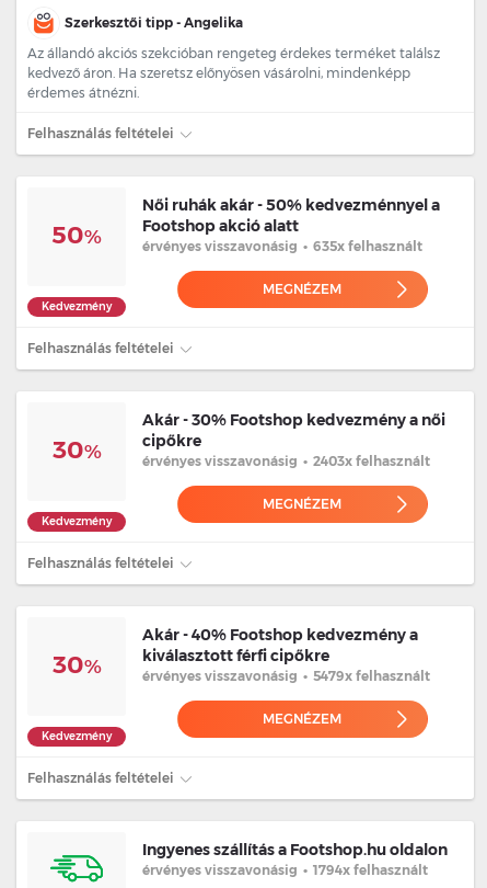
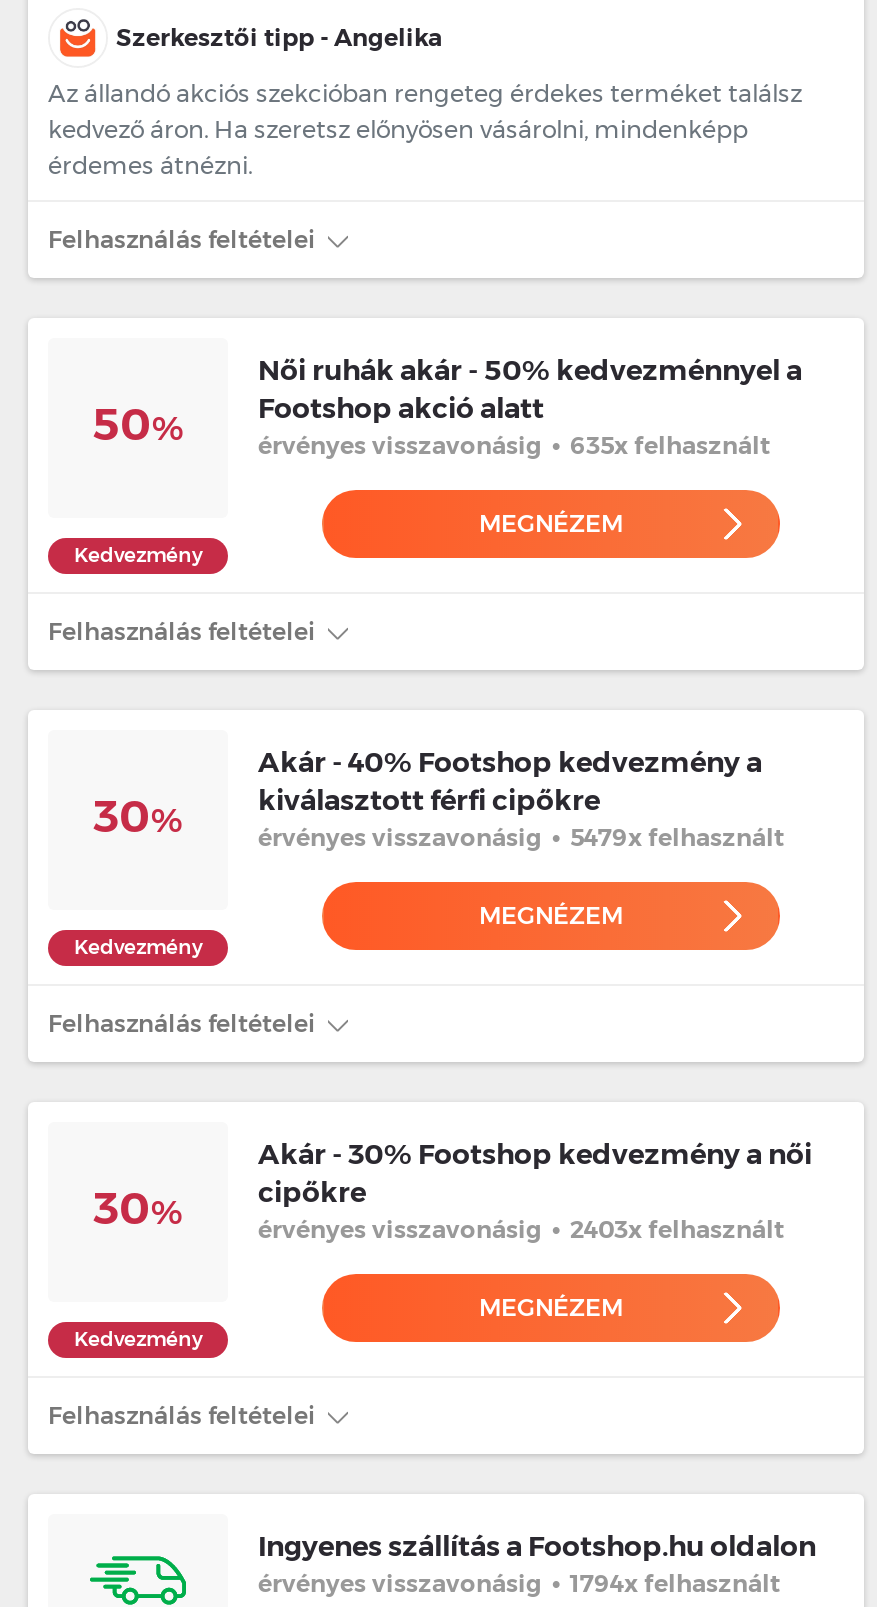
moved down: Akár - 30% Footshop kedvezmény a női | cipőkre | érvényes visszavonásig • 2403x felhasznált

moved up: Akár - 40% Footshop kedvezmény a | kiválasztott férfi cipőkre | érvényes visszavonásig • 5479x felhasznált
